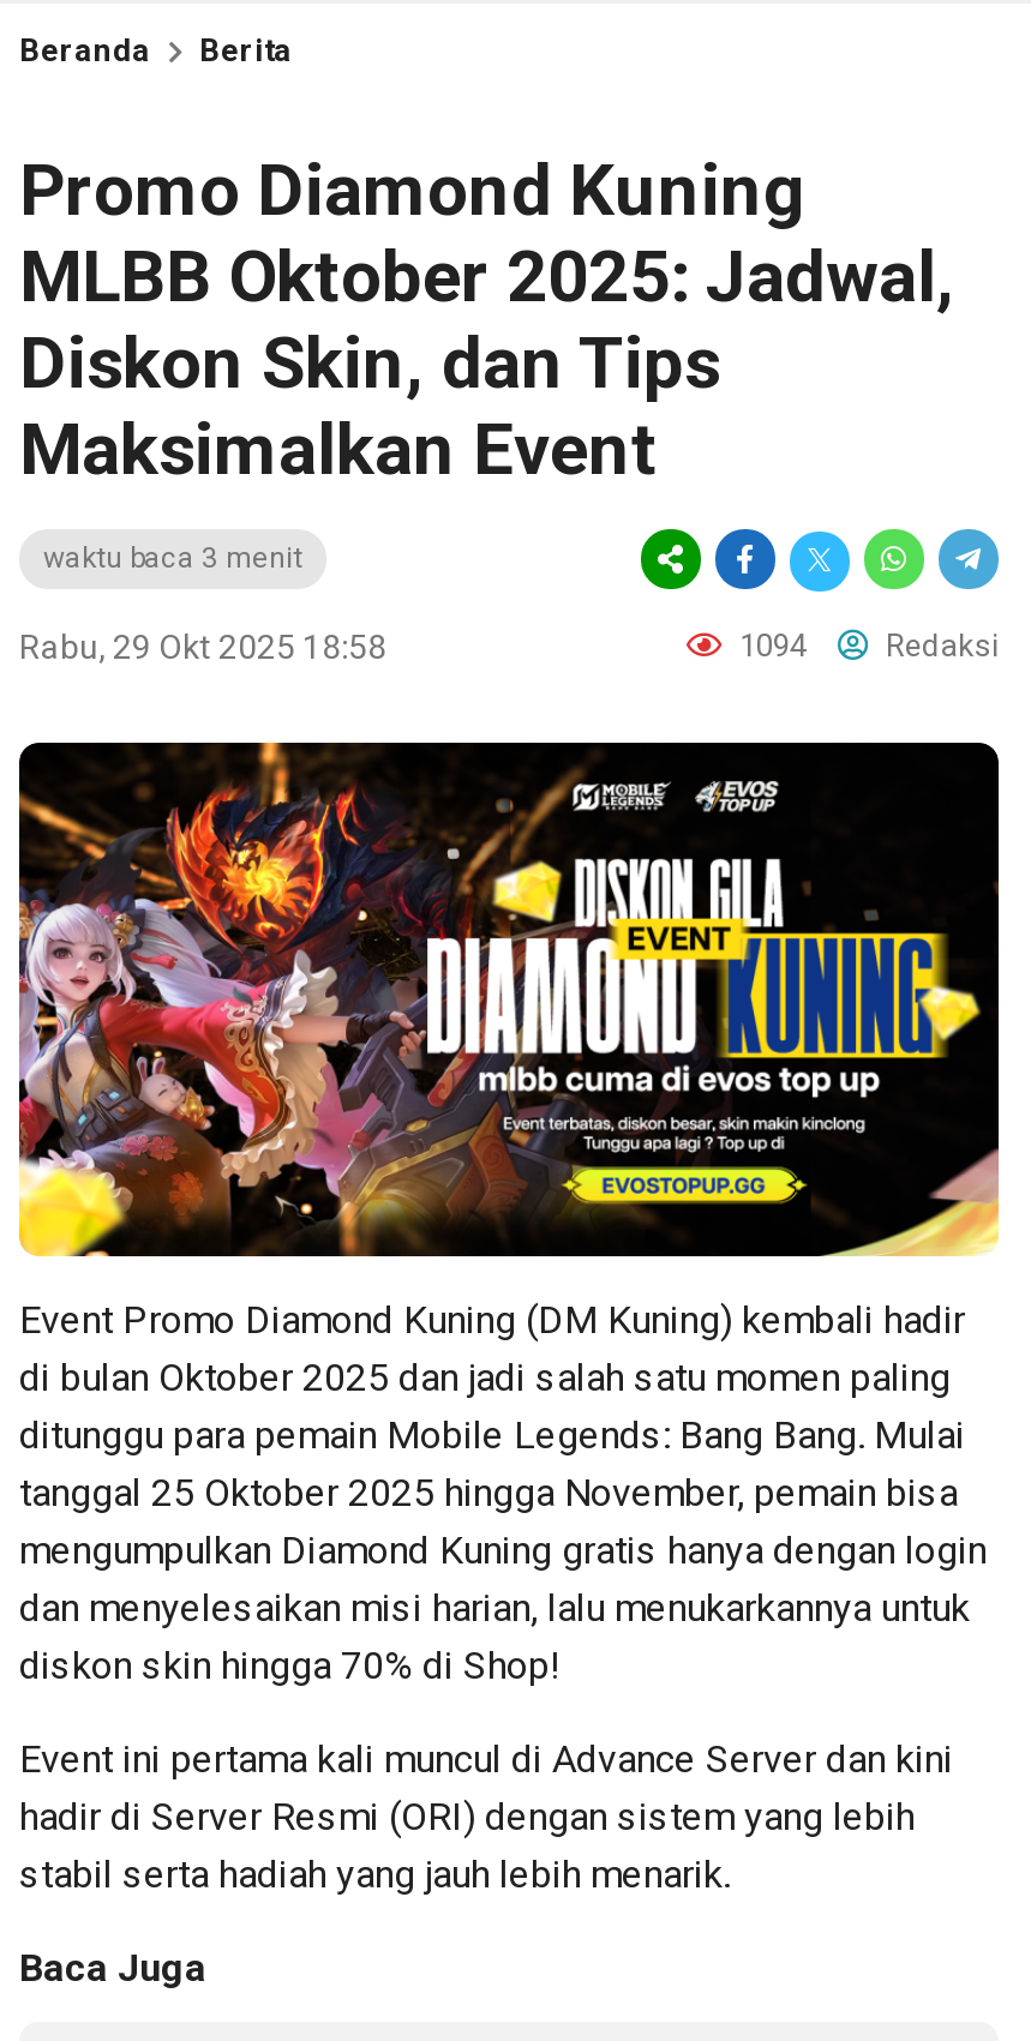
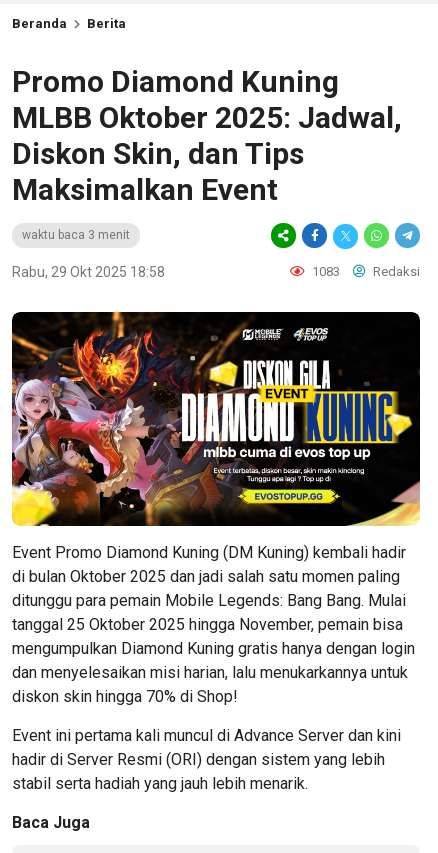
- 1094 Redaksi
+ 1083 Redaksi
